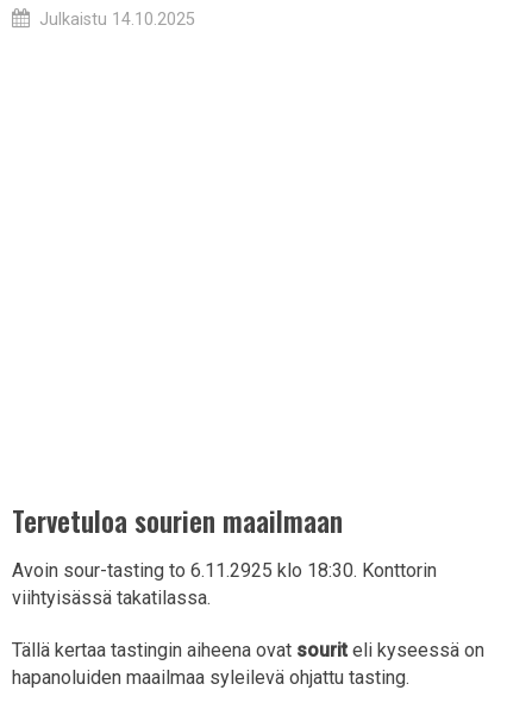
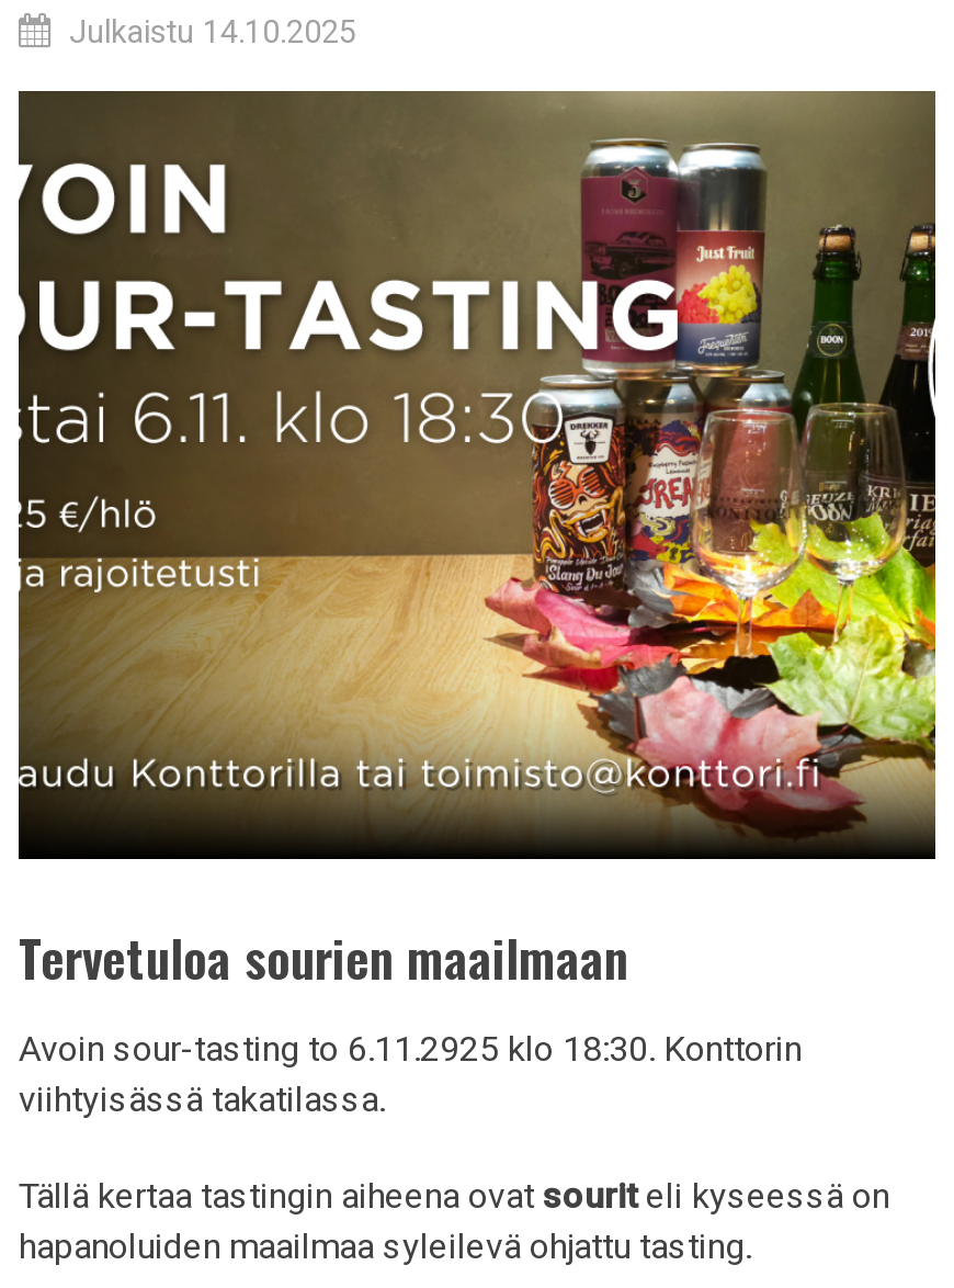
+ [image]
